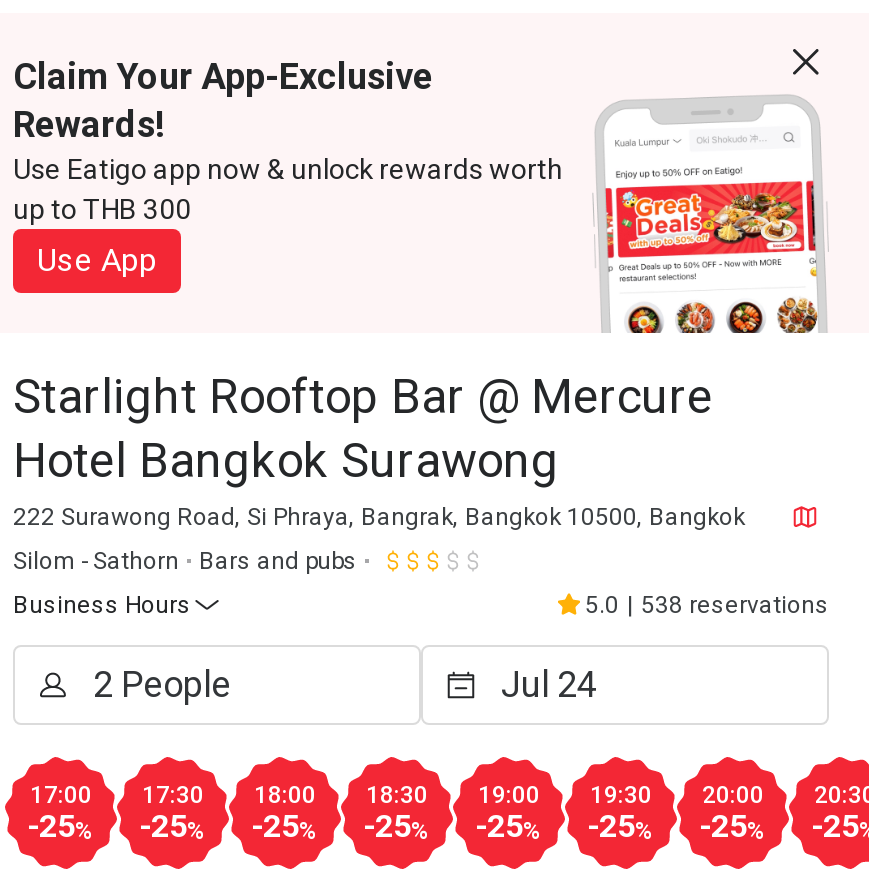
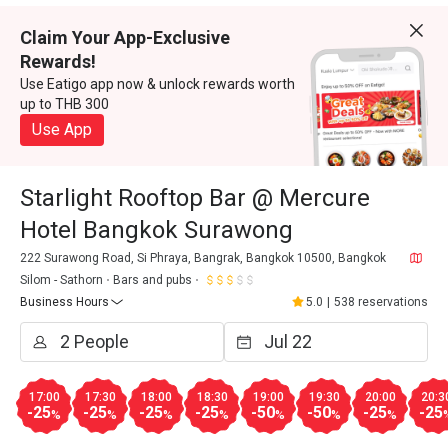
- -25%
+ -50%

- -25%
+ -50%
